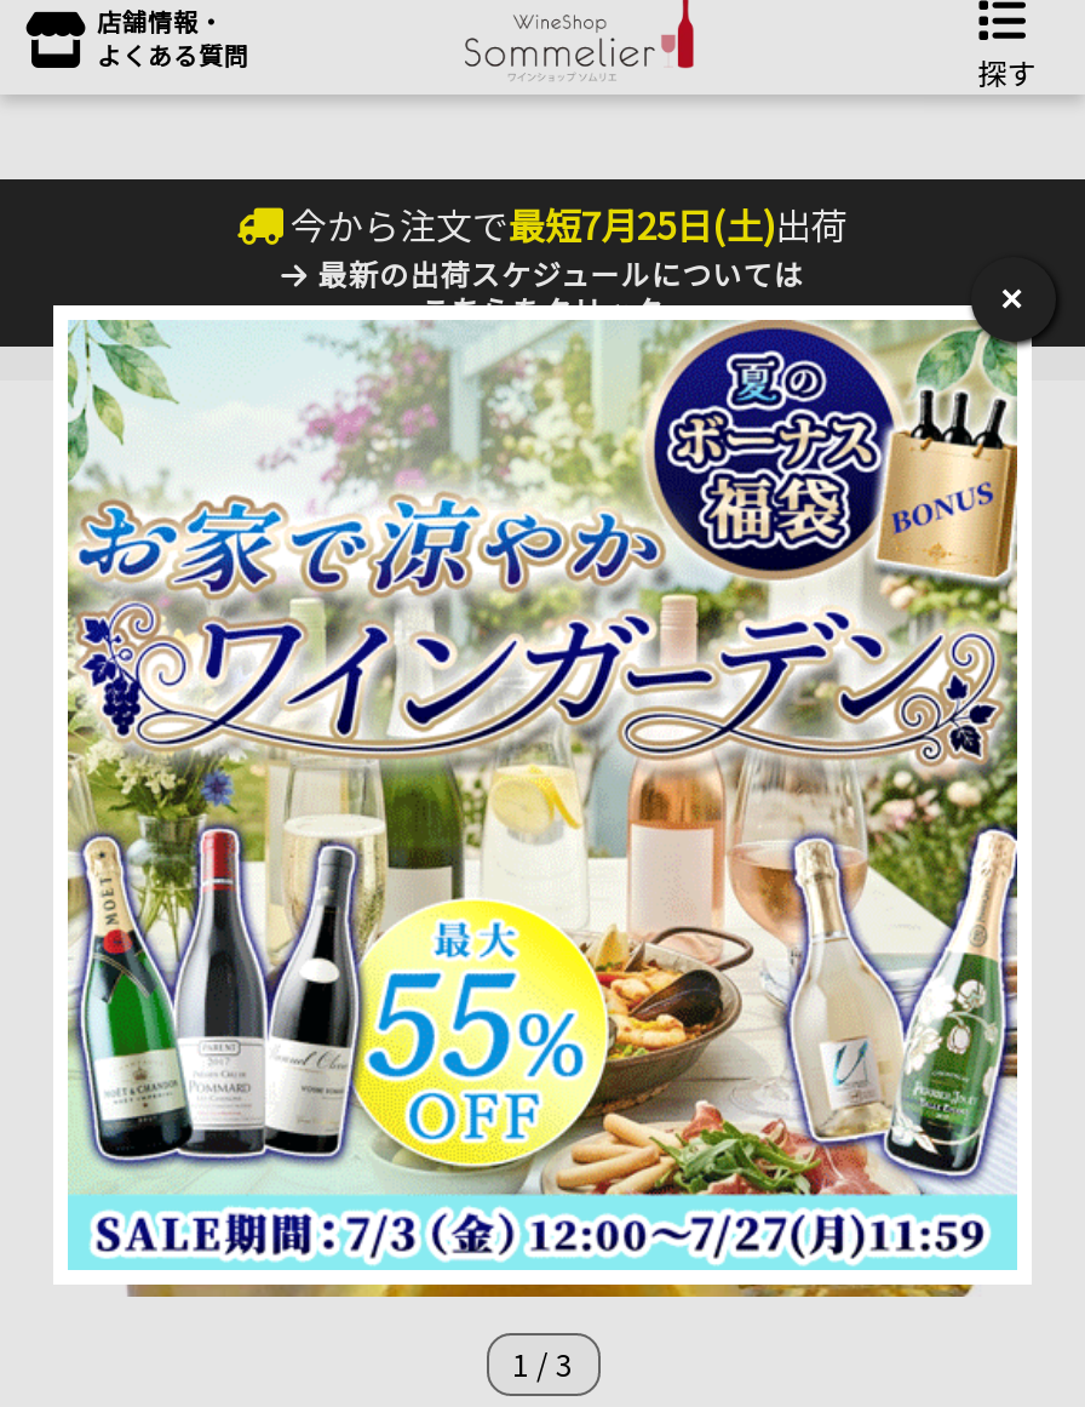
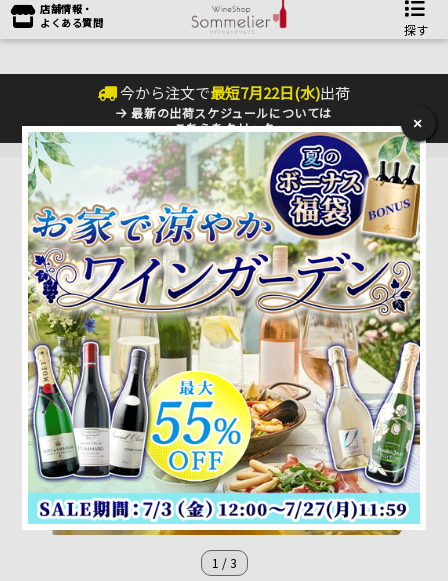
- 今から注文で最短7月25日(土)出荷
+ 今から注文で最短7月22日(水)出荷
